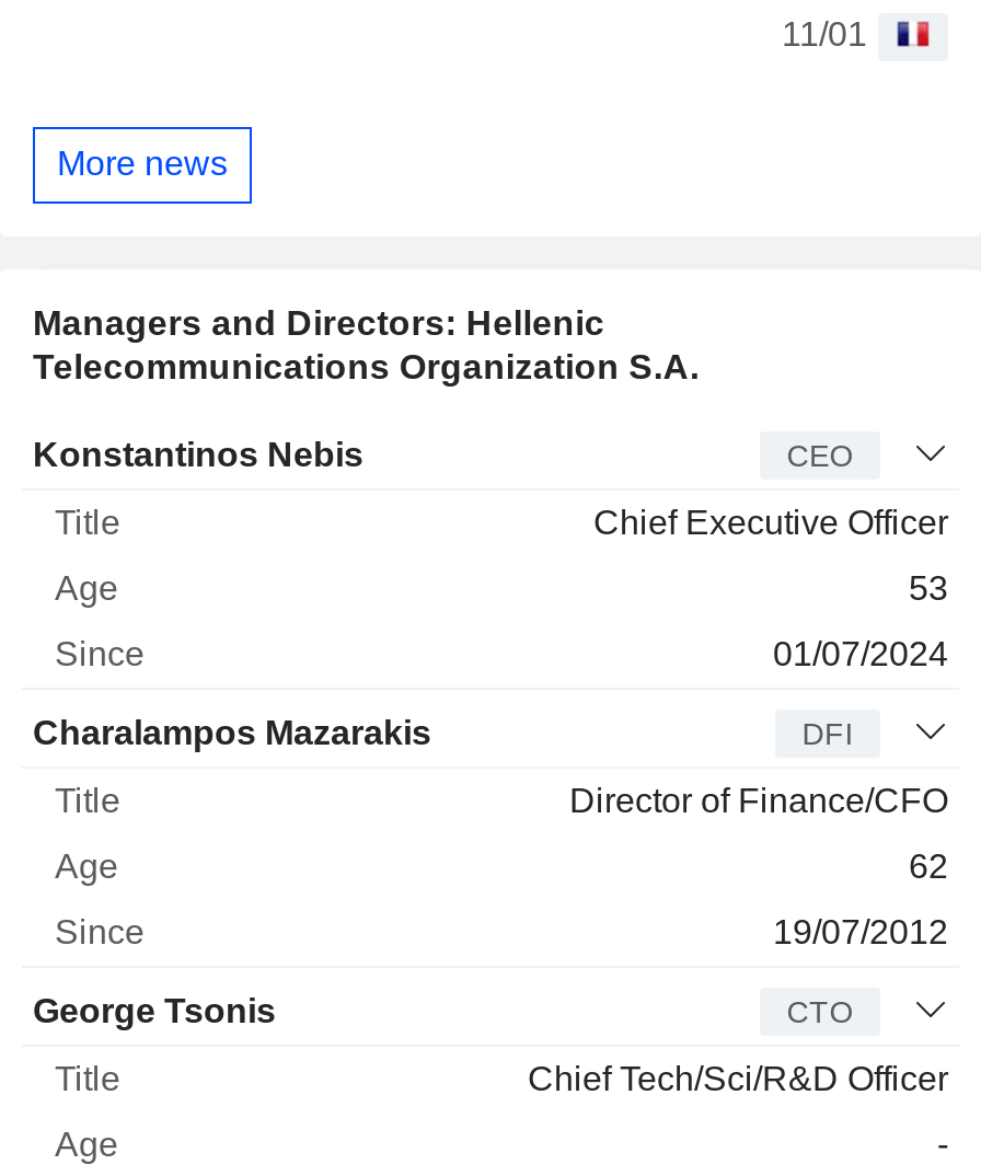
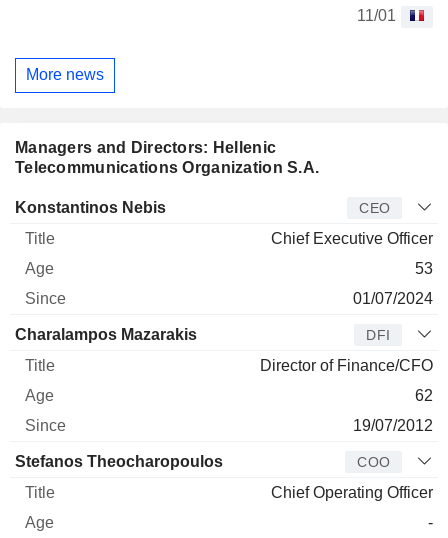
- George Tsonis
- CTO
+ Stefanos Theocharopoulos
+ COO

- Chief Tech/Sci/R&D Officer
+ Chief Operating Officer
